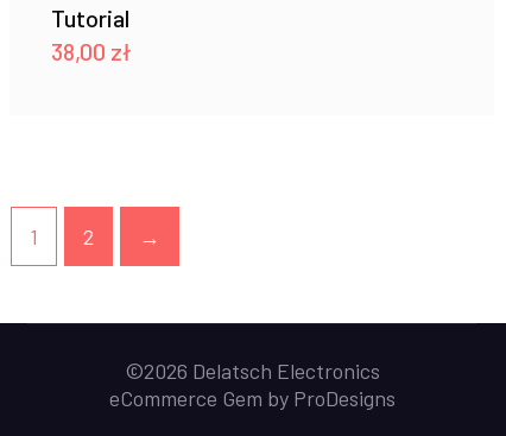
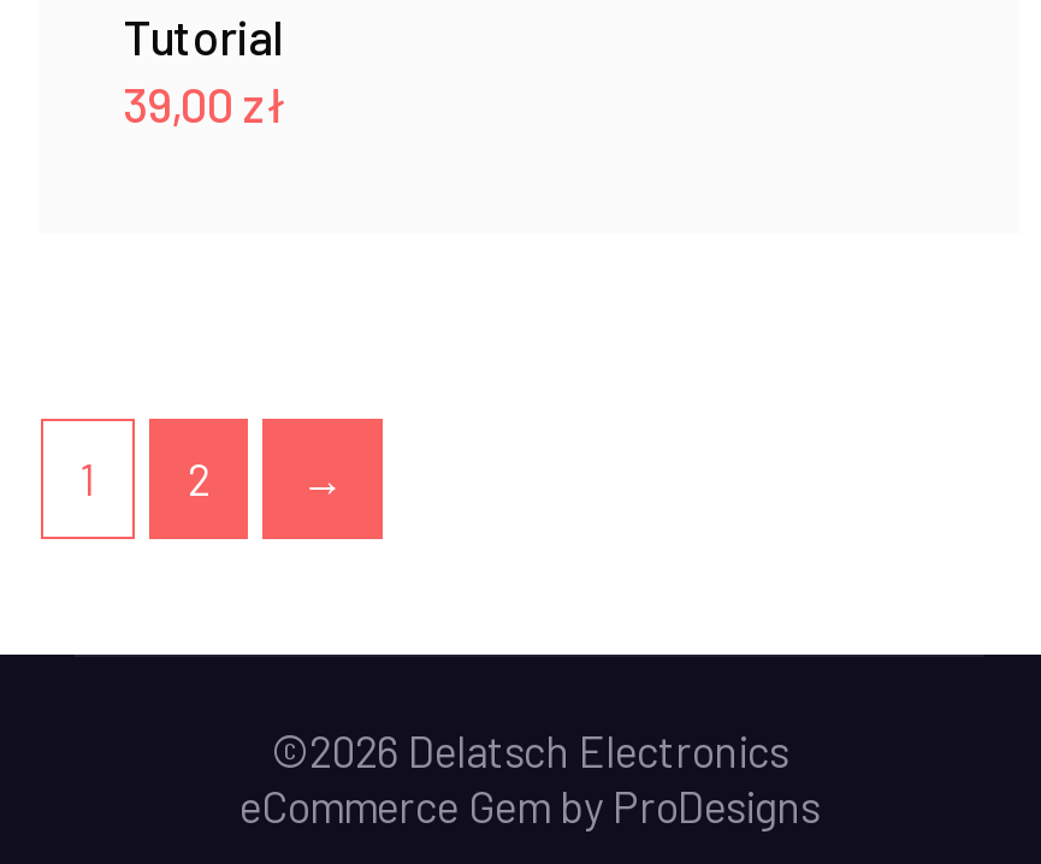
- 38,00 zł
+ 39,00 zł
